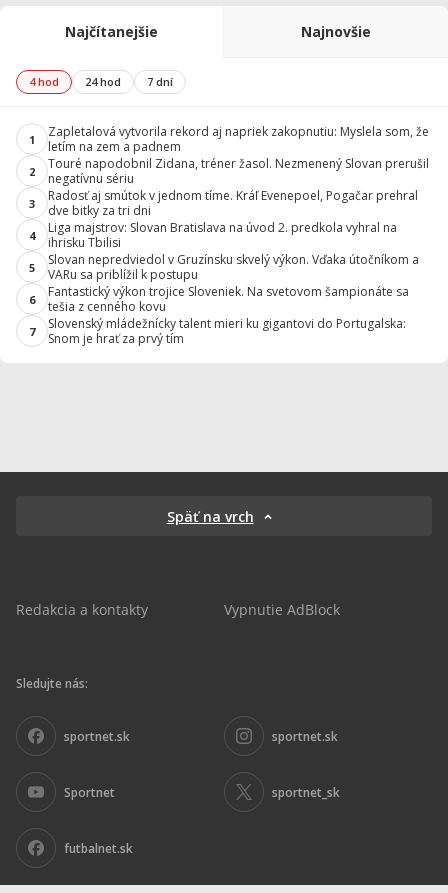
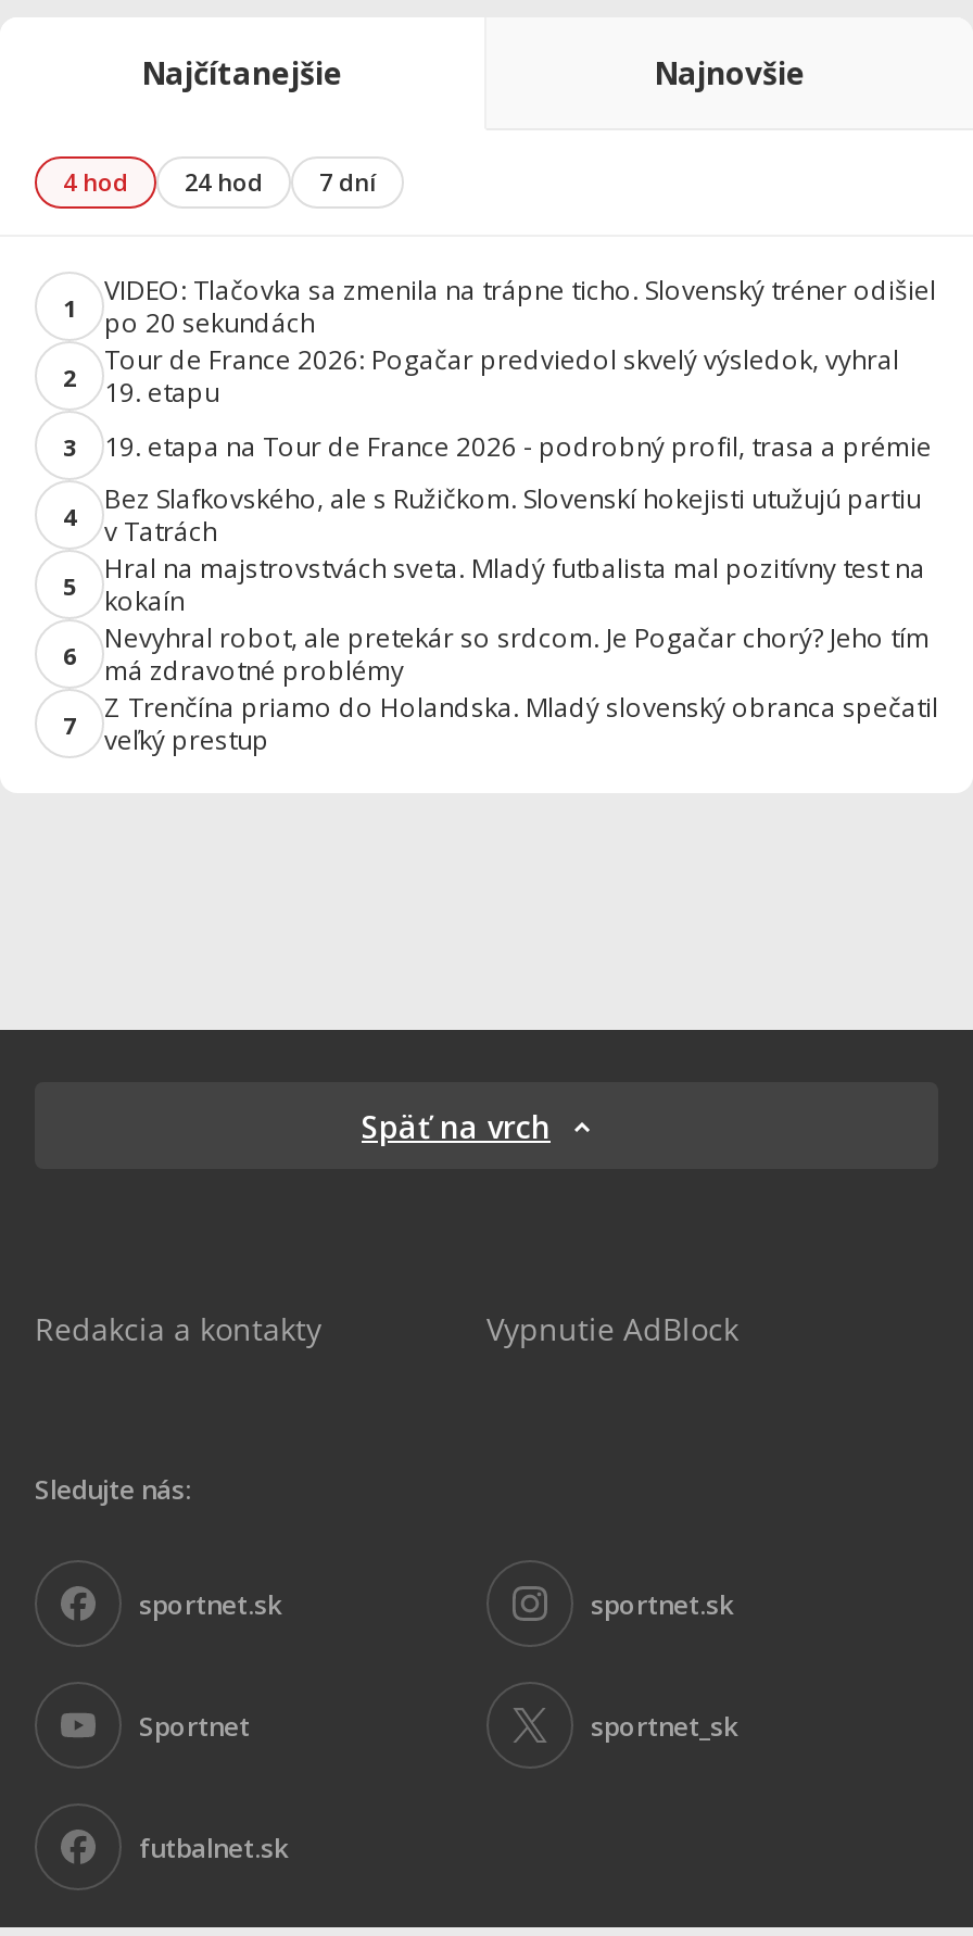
- Zapletalová vytvorila rekord aj napriek zakopnutiu: Myslela som, že
- letím na zem a padnem
+ VIDEO: Tlačovka sa zmenila na trápne ticho. Slovenský tréner odišiel
+ po 20 sekundách

- Touré napodobnil Zidana, tréner žasol. Nezmenený Slovan prerušil
- negatívnu sériu
+ Tour de France 2026: Pogačar predviedol skvelý výsledok, vyhral
+ 19. etapu

- Radosť aj smútok v jednom tíme. Kráľ Evenepoel, Pogačar prehral
- dve bitky za tri dni
+ 19. etapa na Tour de France 2026 - podrobný profil, trasa a prémie

- Liga majstrov: Slovan Bratislava na úvod 2. predkola vyhral na
- ihrisku Tbilisi
+ Bez Slafkovského, ale s Ružičkom. Slovenskí hokejisti utužujú partiu
+ v Tatrách

- Slovan nepredviedol v Gruzínsku skvelý výkon. Vďaka útočníkom a
- VARu sa priblížil k postupu
+ Hral na majstrovstvách sveta. Mladý futbalista mal pozitívny test na
+ kokaín

- Fantastický výkon trojice Sloveniek. Na svetovom šampionáte sa
- tešia z cenného kovu
+ Nevyhral robot, ale pretekár so srdcom. Je Pogačar chorý? Jeho tím
+ má zdravotné problémy

- Slovenský mládežnícky talent mieri ku gigantovi do Portugalska:
- Snom je hrať za prvý tím
+ Z Trenčína priamo do Holandska. Mladý slovenský obranca spečatil
+ veľký prestup
